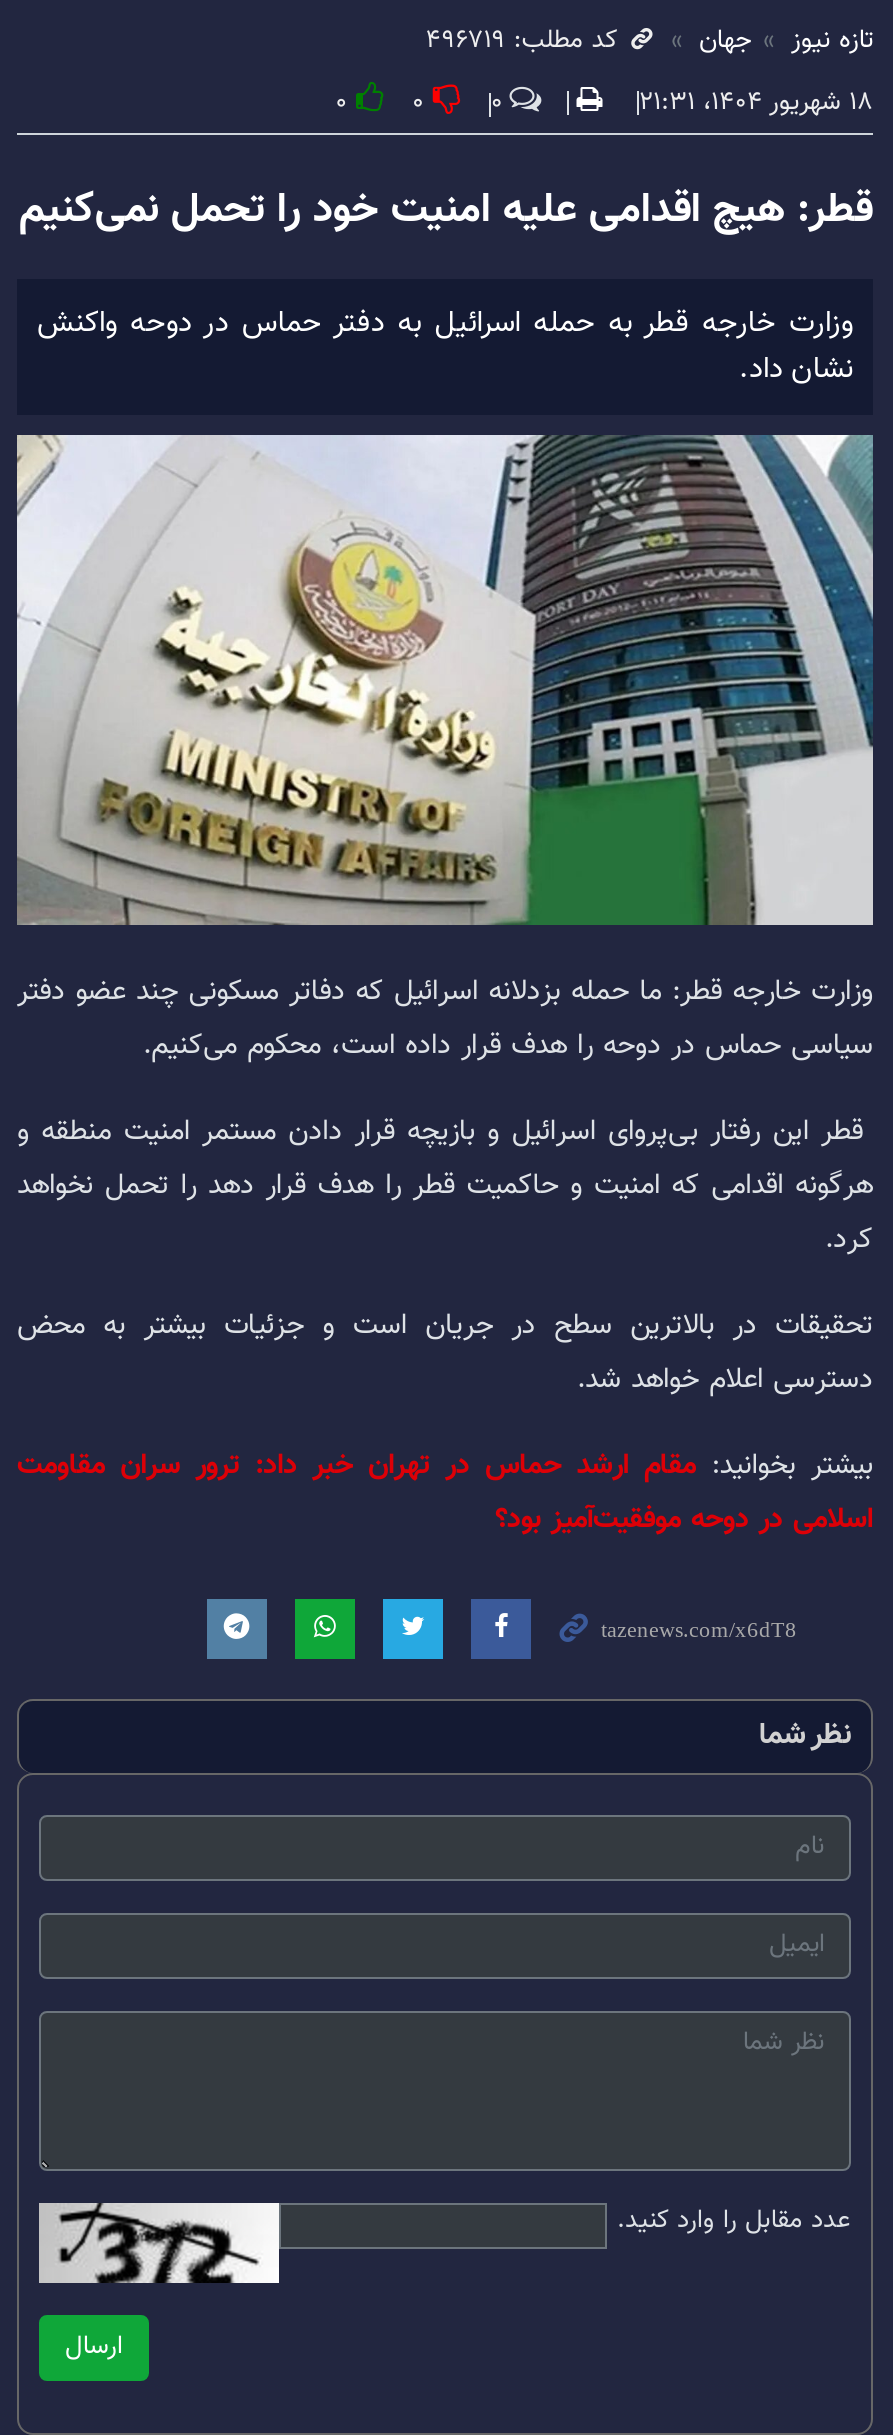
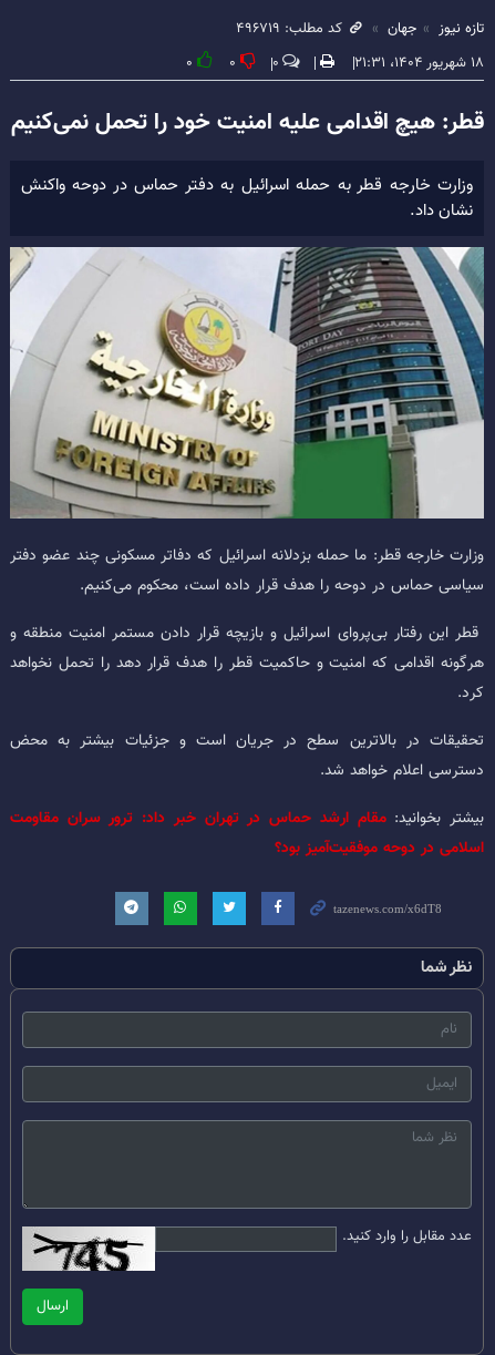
- [image]
+ [image]
